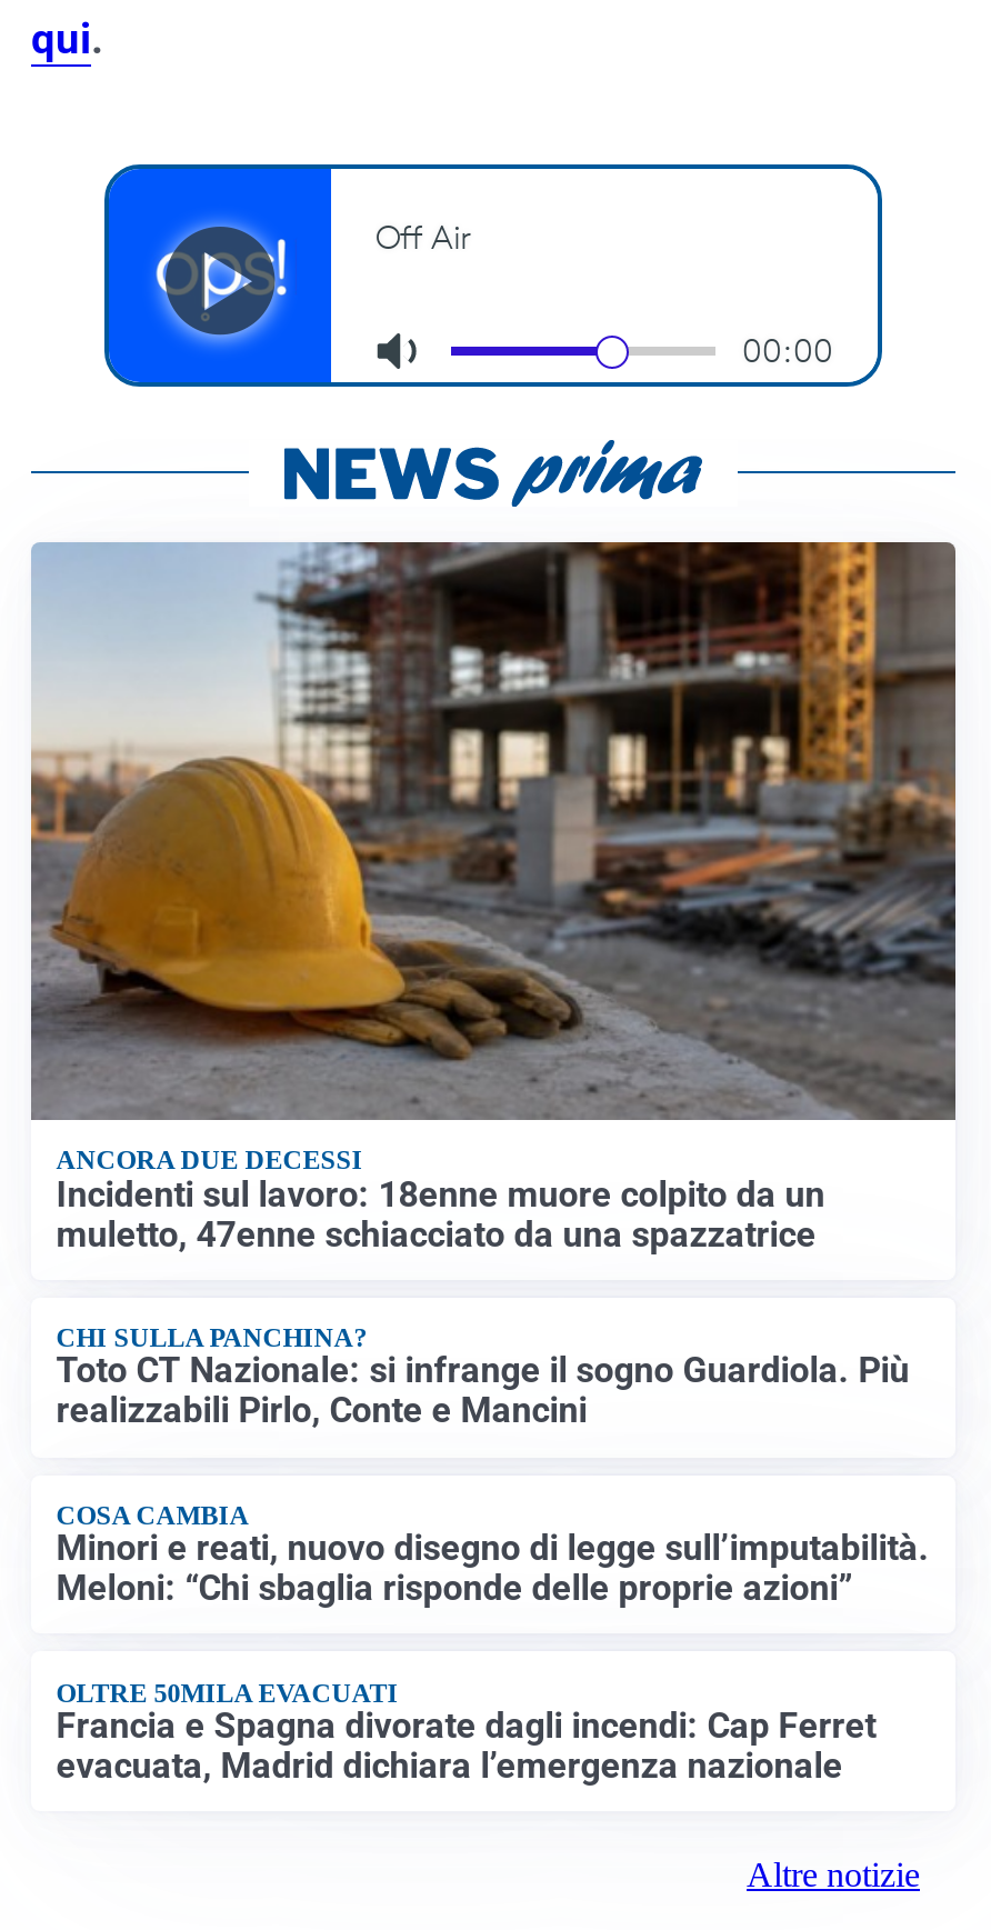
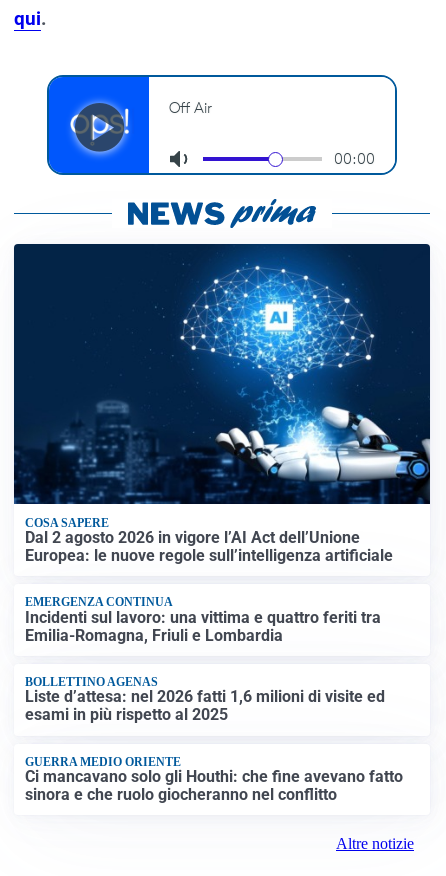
- [image]
- ANCORA DUE DECESSI
- Incidenti sul lavoro: 18enne muore colpito da un
- muletto, 47enne schiacciato da una spazzatrice
+ [image]
+ COSA SAPERE
+ Dal 2 agosto 2026 in vigore l’AI Act dell’Unione
+ Europea: le nuove regole sull’intelligenza artificiale

- CHI SULLA PANCHINA?
- Toto CT Nazionale: si infrange il sogno Guardiola. Più
- realizzabili Pirlo, Conte e Mancini
+ EMERGENZA CONTINUA
+ Incidenti sul lavoro: una vittima e quattro feriti tra
+ Emilia-Romagna, Friuli e Lombardia

- COSA CAMBIA
- Minori e reati, nuovo disegno di legge sull’imputabilità.
- Meloni: “Chi sbaglia risponde delle proprie azioni”
+ BOLLETTINO AGENAS
+ Liste d’attesa: nel 2026 fatti 1,6 milioni di visite ed
+ esami in più rispetto al 2025

- OLTRE 50MILA EVACUATI
- Francia e Spagna divorate dagli incendi: Cap Ferret
- evacuata, Madrid dichiara l’emergenza nazionale
+ GUERRA MEDIO ORIENTE
+ Ci mancavano solo gli Houthi: che fine avevano fatto
+ sinora e che ruolo giocheranno nel conflitto
